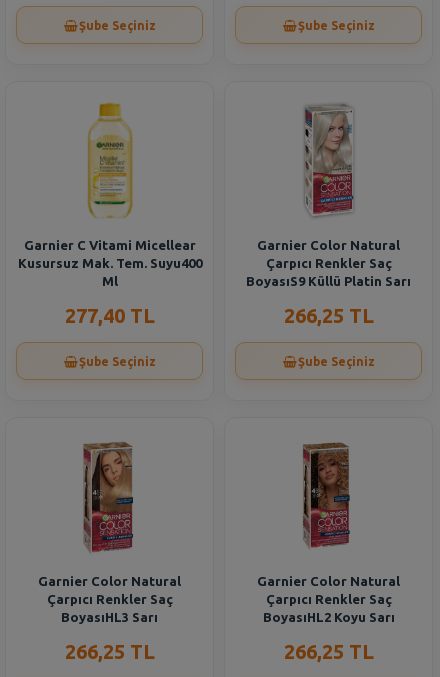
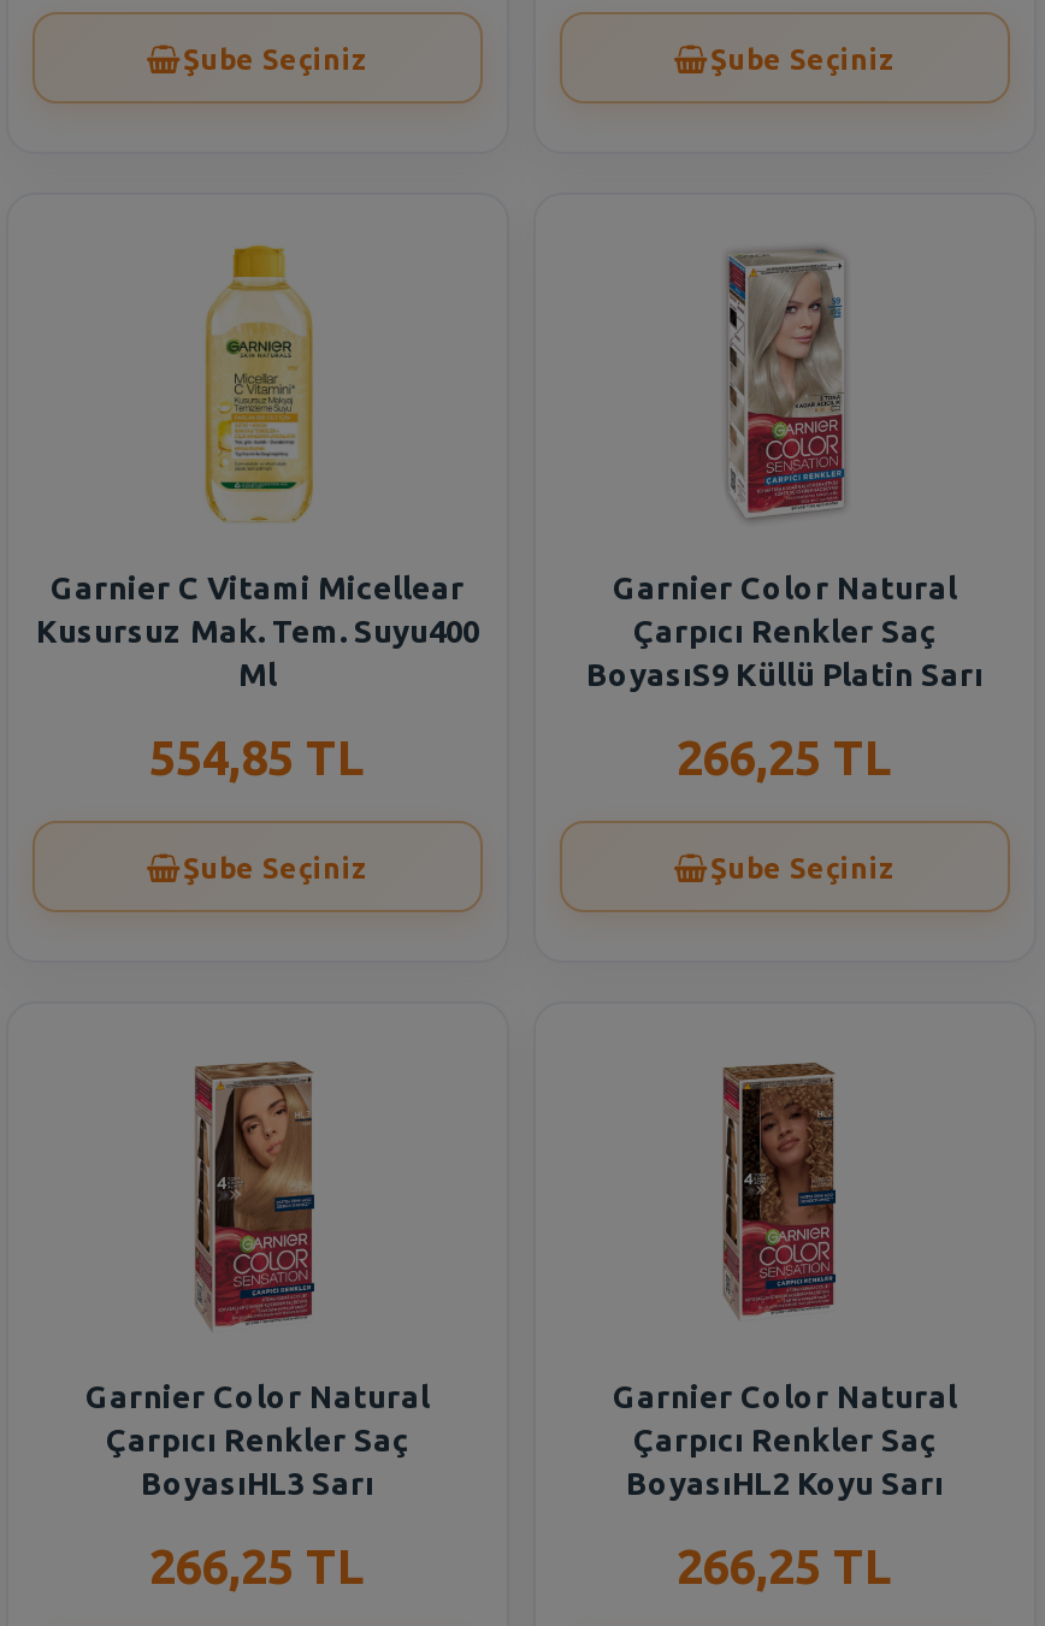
- 277,40 TL
+ 554,85 TL
